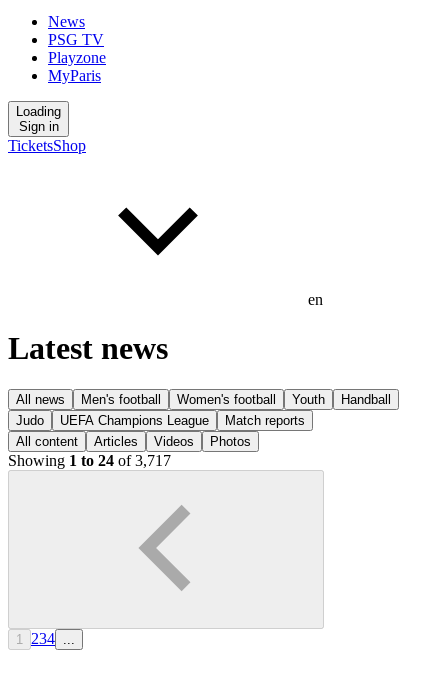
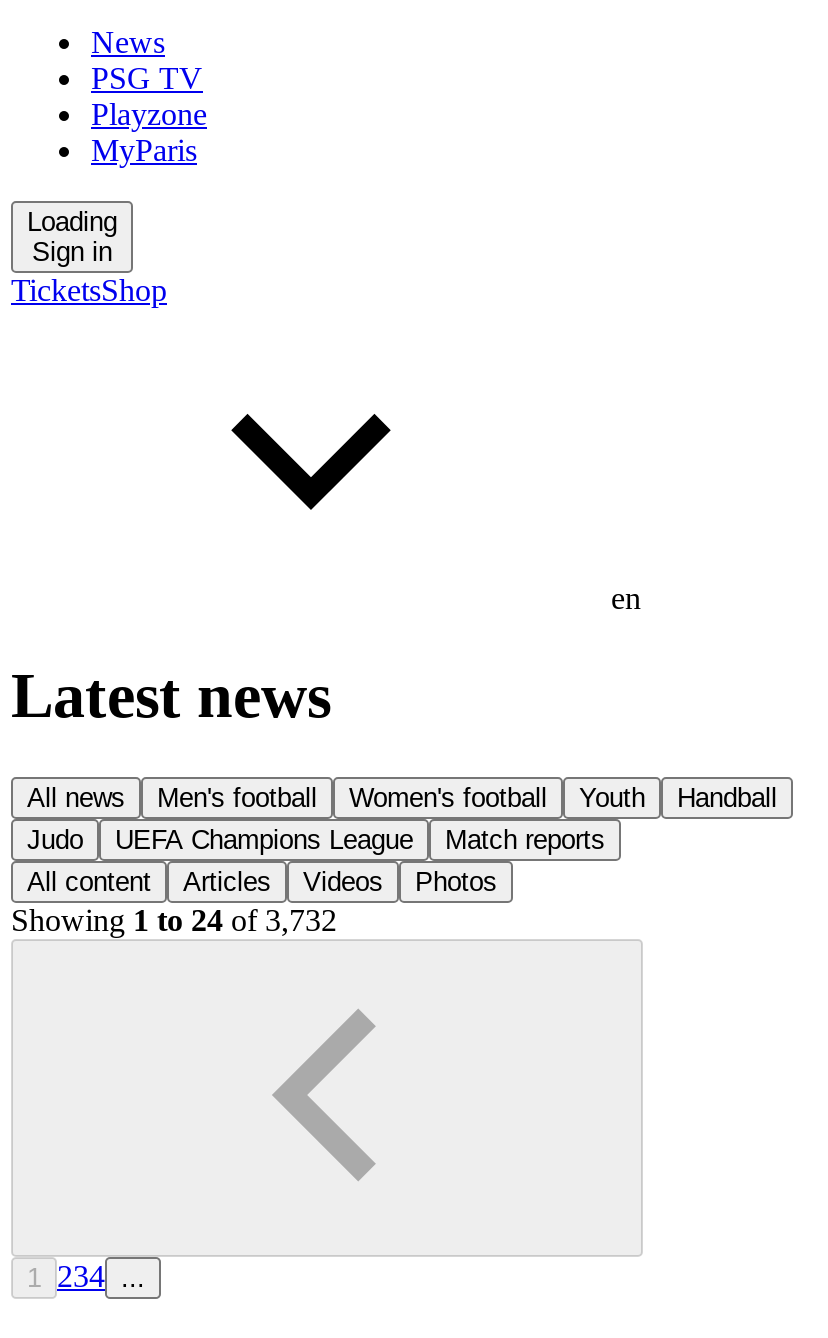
- Showing1 to 24of 3,717
+ Showing1 to 24of 3,732
